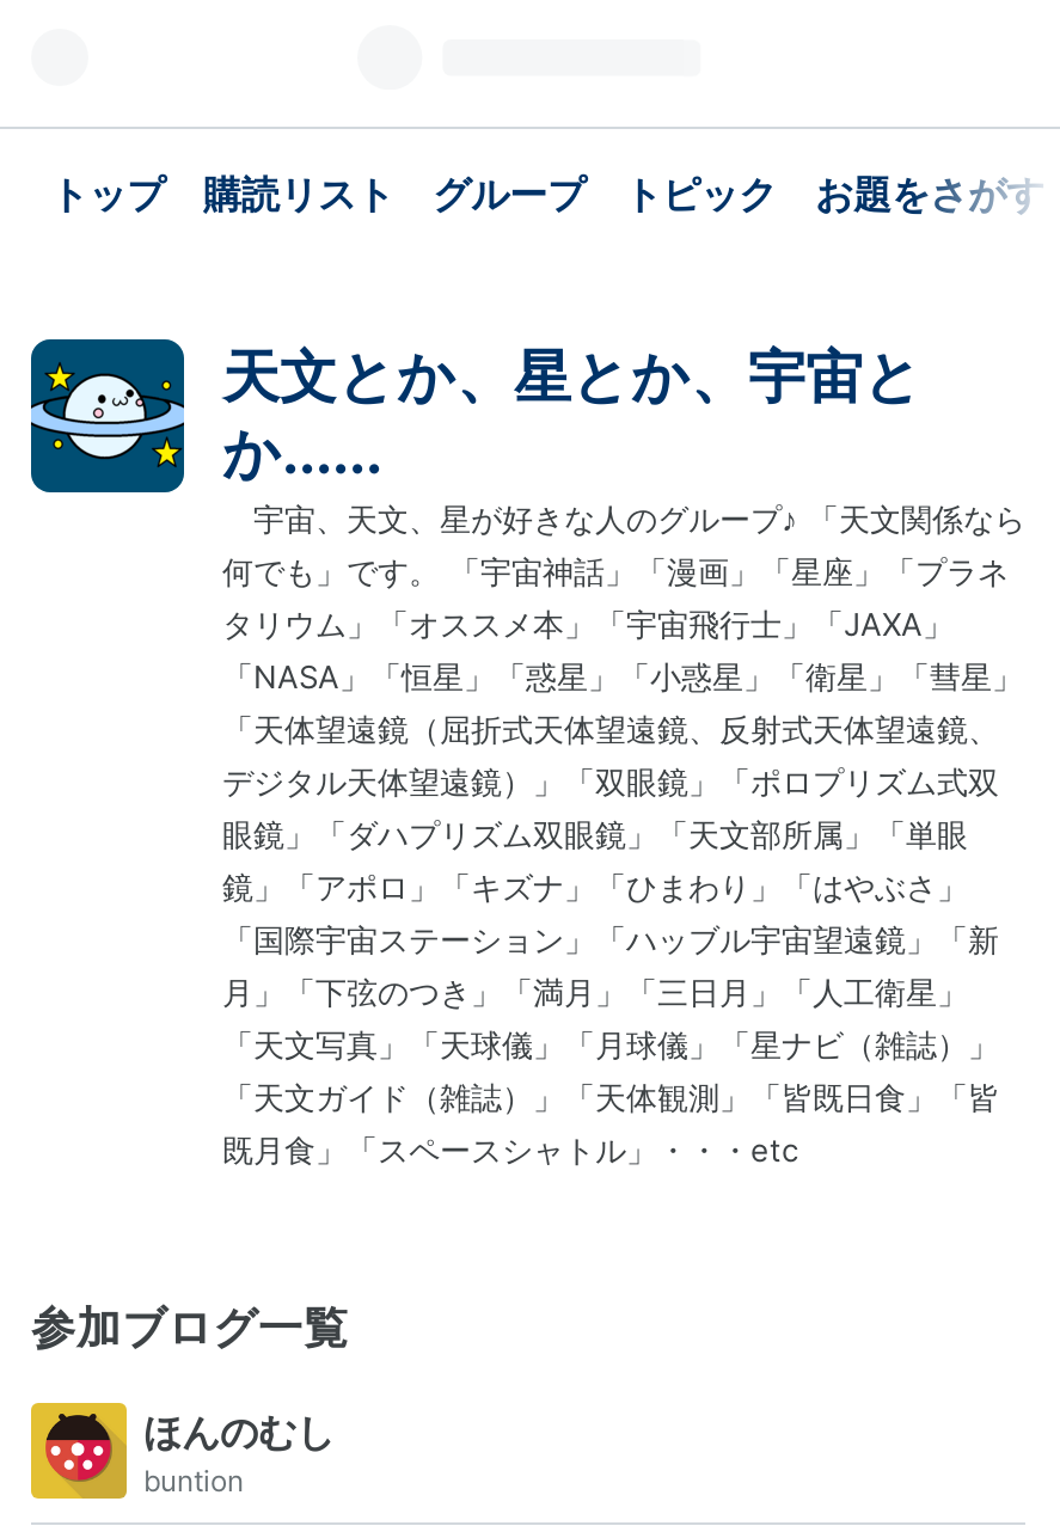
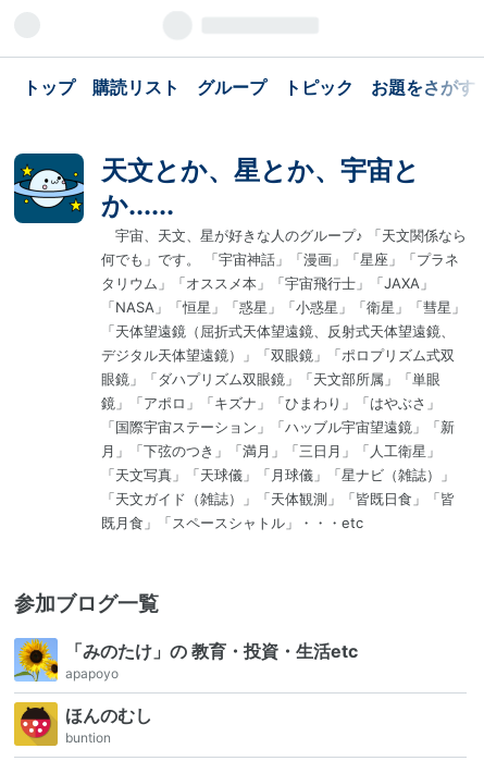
+ [image]
+ 「みのたけ」の 教育・投資・生活etc
+ apapoyo
